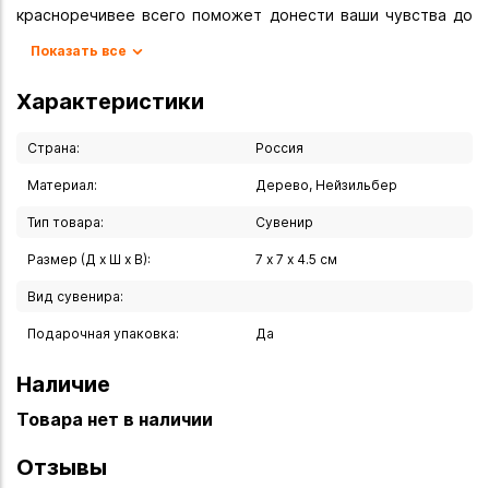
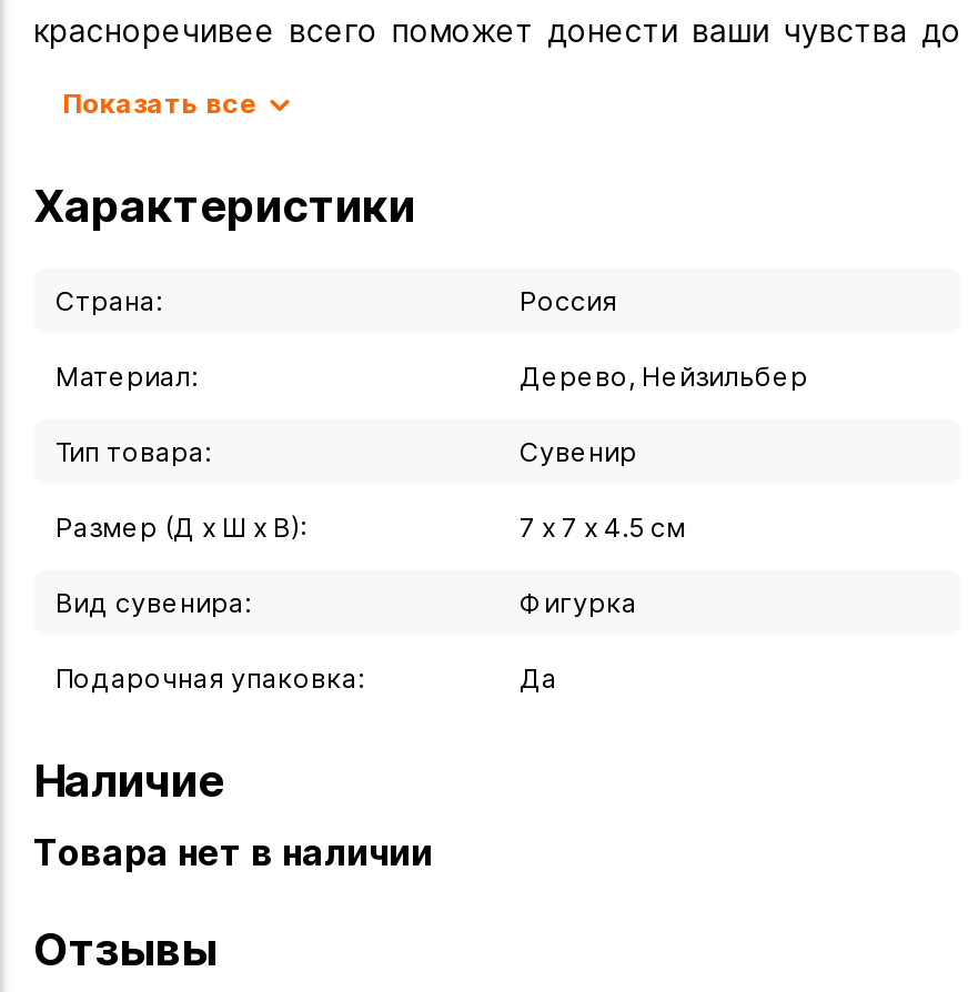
+ Фигурка
